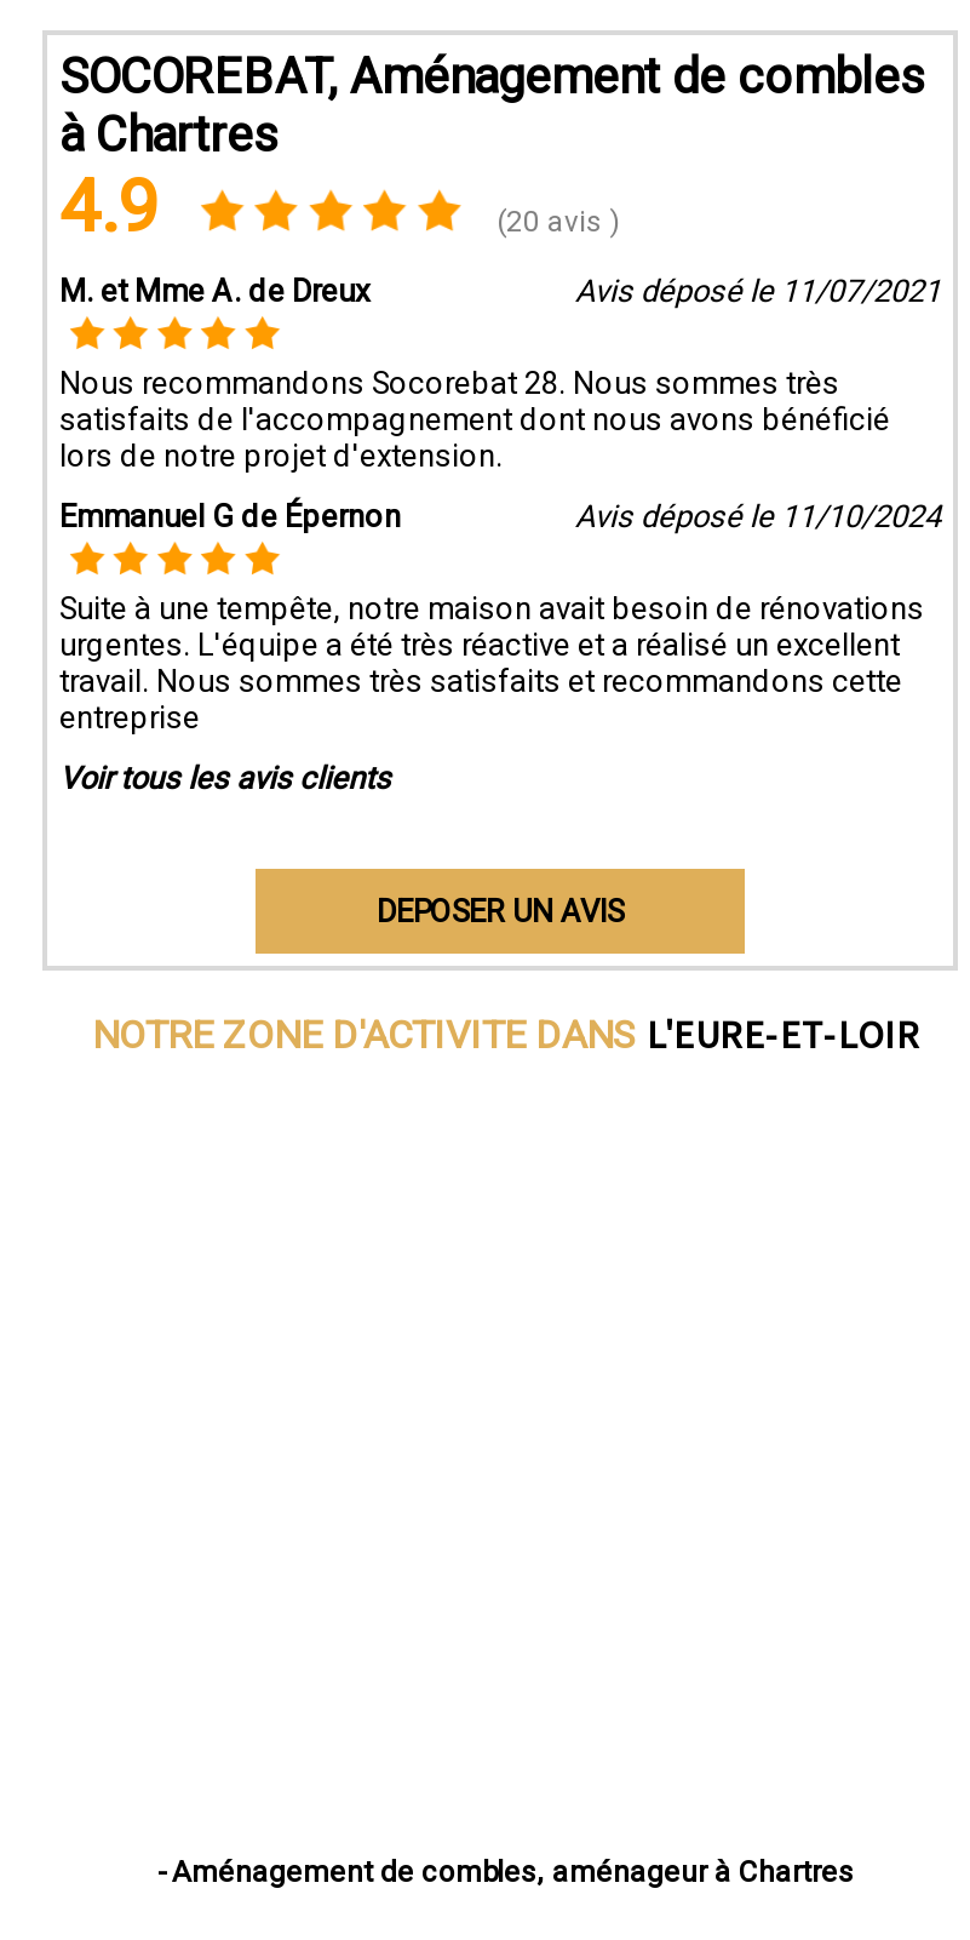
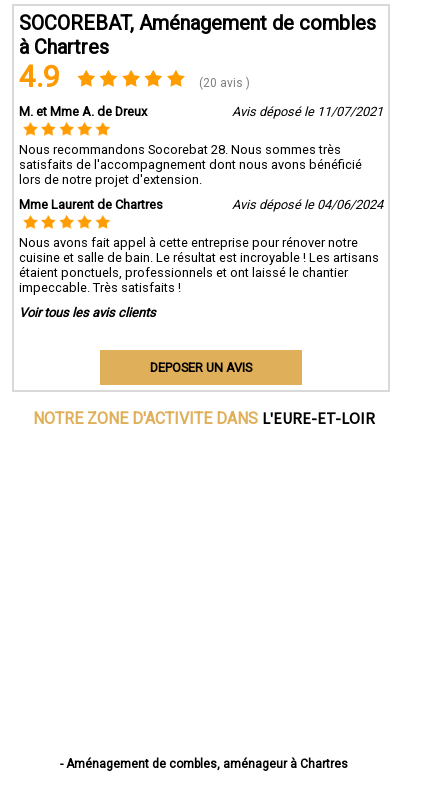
- Emmanuel G de Épernon
- Avis déposé le 11/10/2024
+ Mme Laurent de Chartres
+ Avis déposé le 04/06/2024

- Suite à une tempête, notre maison avait besoin de rénovations
- urgentes. L'équipe a été très réactive et a réalisé un excellent
- travail. Nous sommes très satisfaits et recommandons cette
- entreprise
+ Nous avons fait appel à cette entreprise pour rénover notre
+ cuisine et salle de bain. Le résultat est incroyable ! Les artisans
+ étaient ponctuels, professionnels et ont laissé le chantier
+ impeccable. Très satisfaits !
